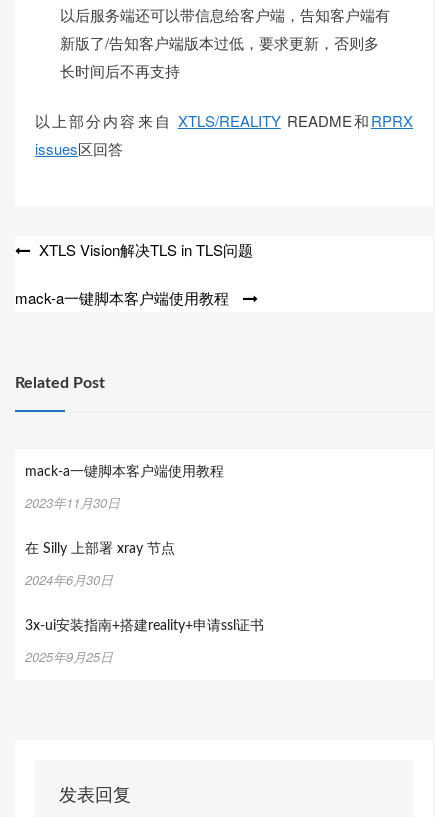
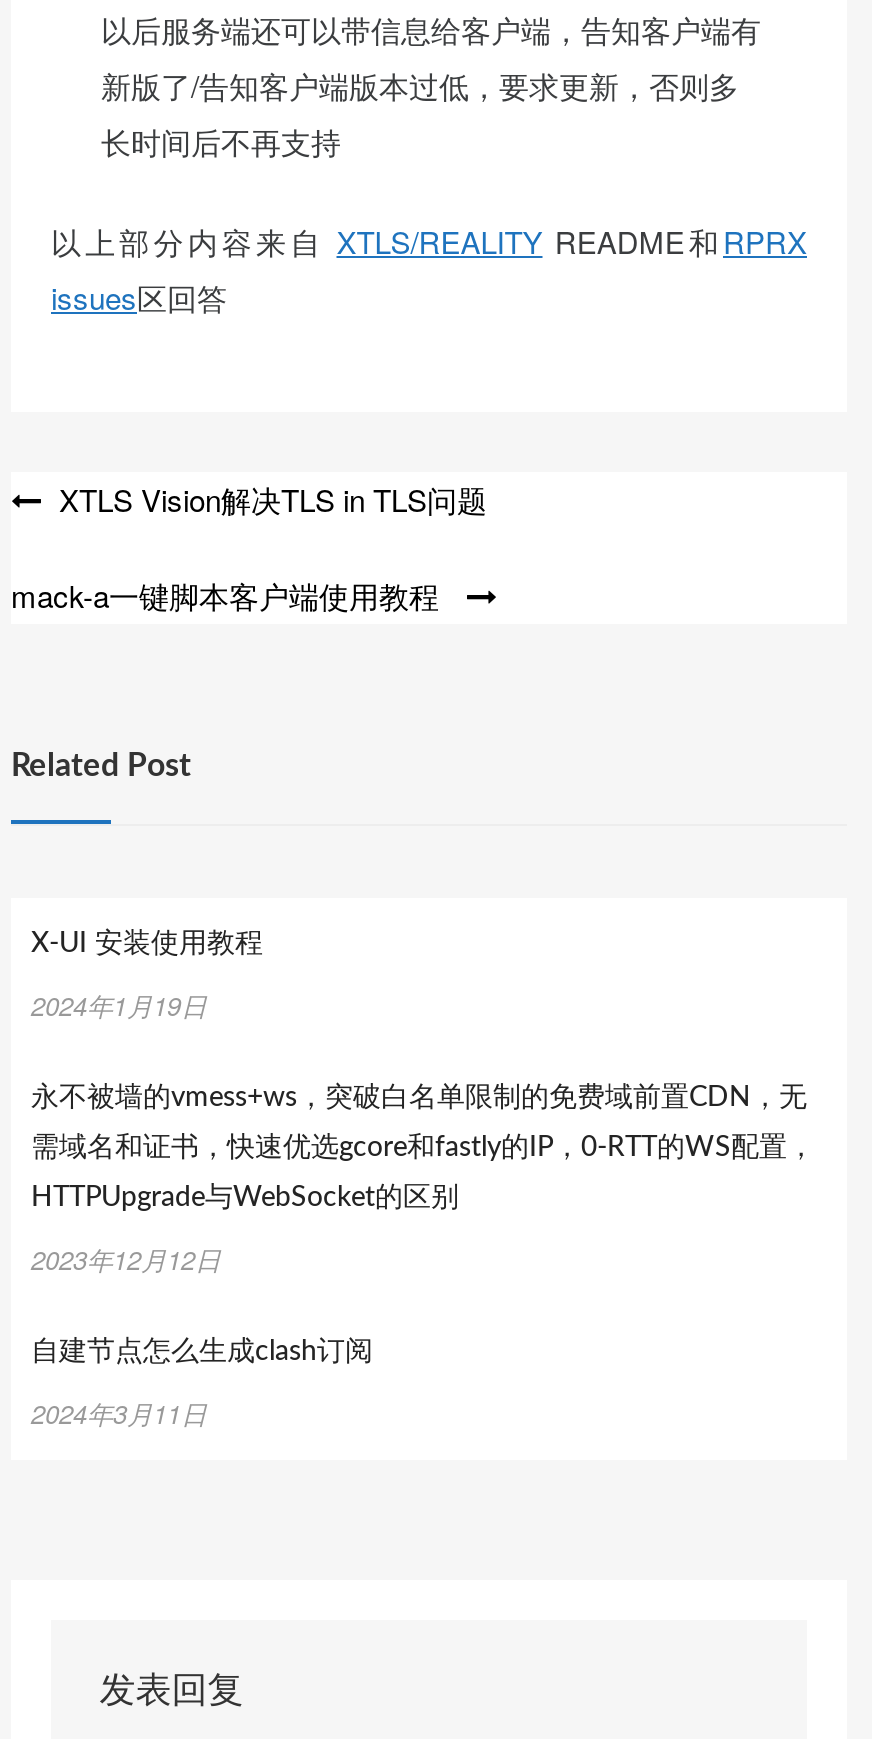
- mack-a一键脚本客户端使用教程
- 2023年11月30日
- 在 Silly 上部署 xray 节点
- 2024年6月30日
- 3x-ui安装指南+搭建reality+申请ssl证书
- 2025年9月25日
+ X-UI 安装使用教程
+ 2024年1月19日
+ 永不被墙的vmess+ws，突破白名单限制的免费域前置CDN，无
+ 需域名和证书，快速优选gcore和fastly的IP，0-RTT的WS配置，
+ HTTPUpgrade与WebSocket的区别
+ 2023年12月12日
+ 自建节点怎么生成clash订阅
+ 2024年3月11日
